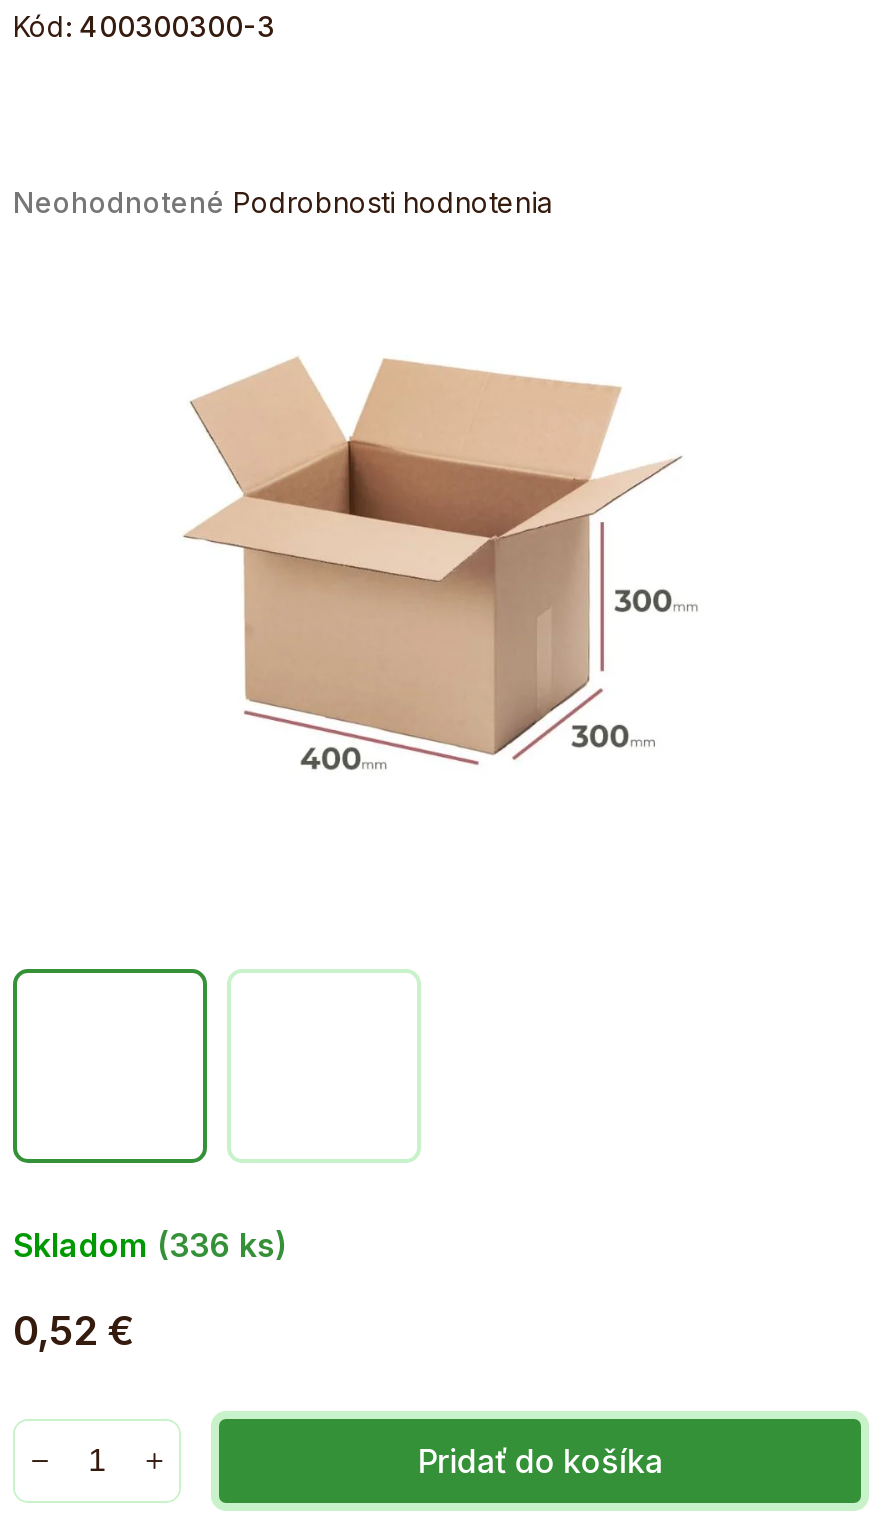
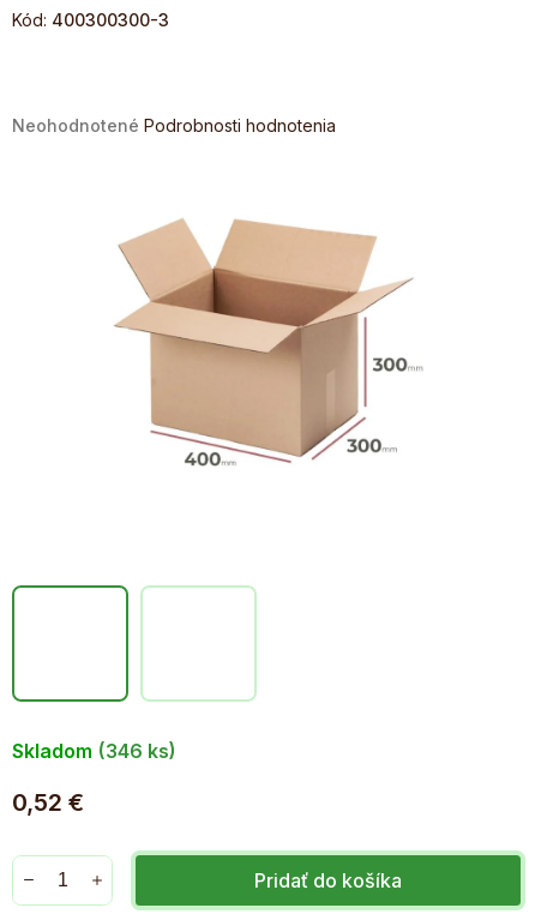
- Skladom (336 ks)
+ Skladom (346 ks)
